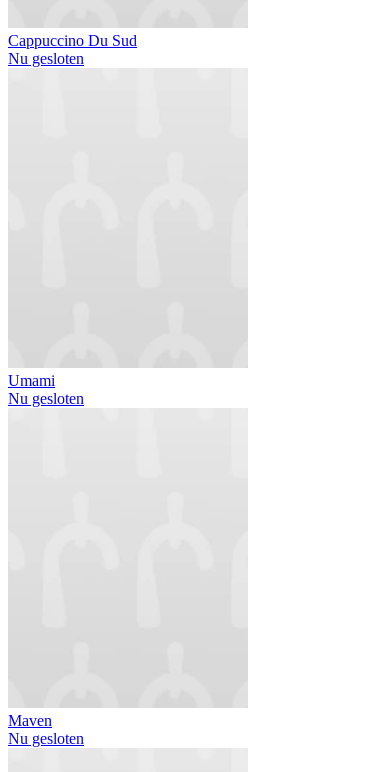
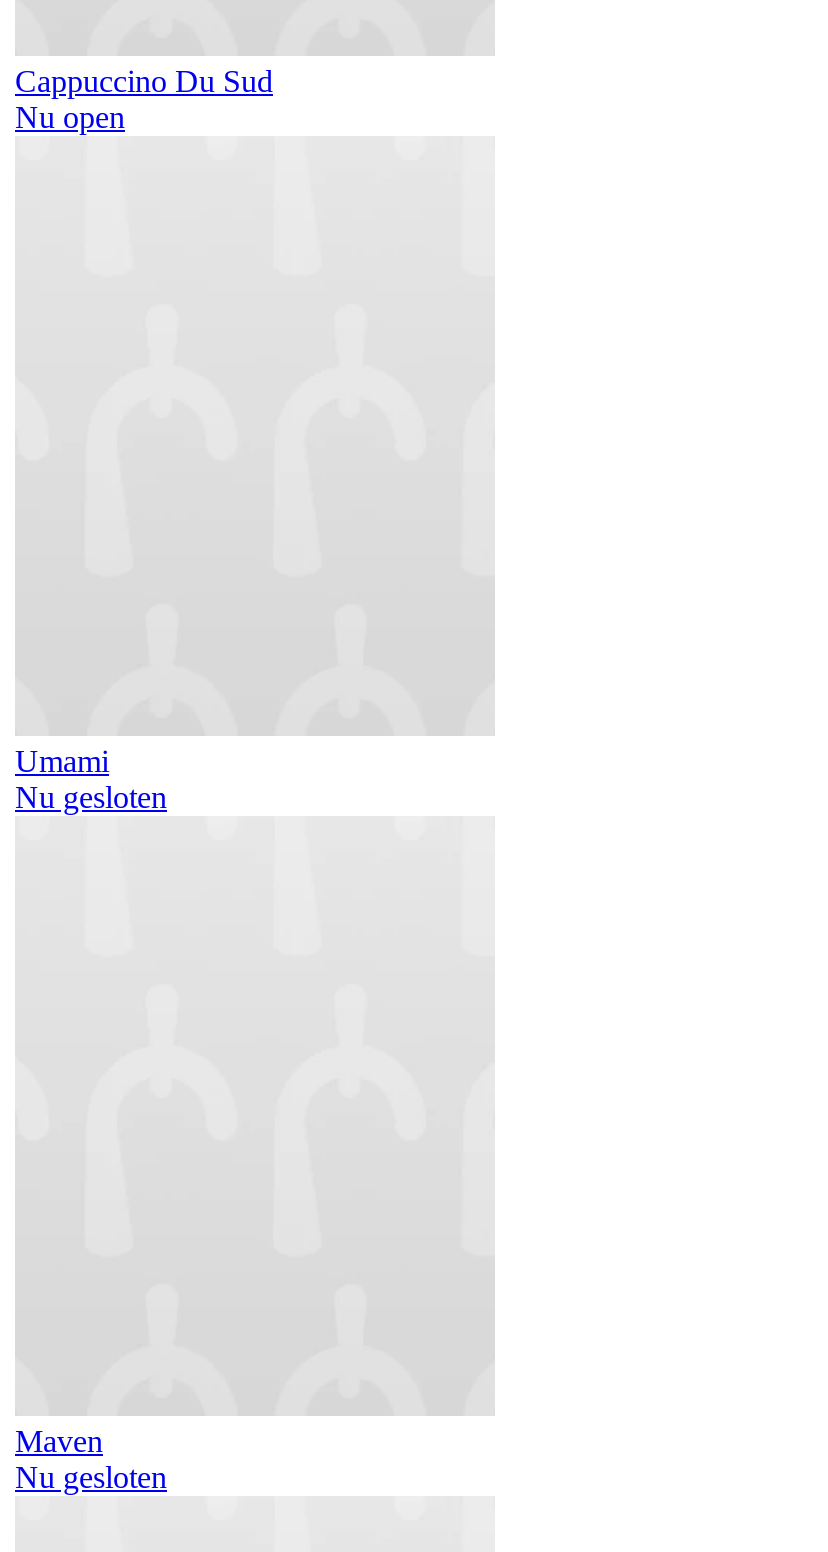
- Nu gesloten
+ Nu open
